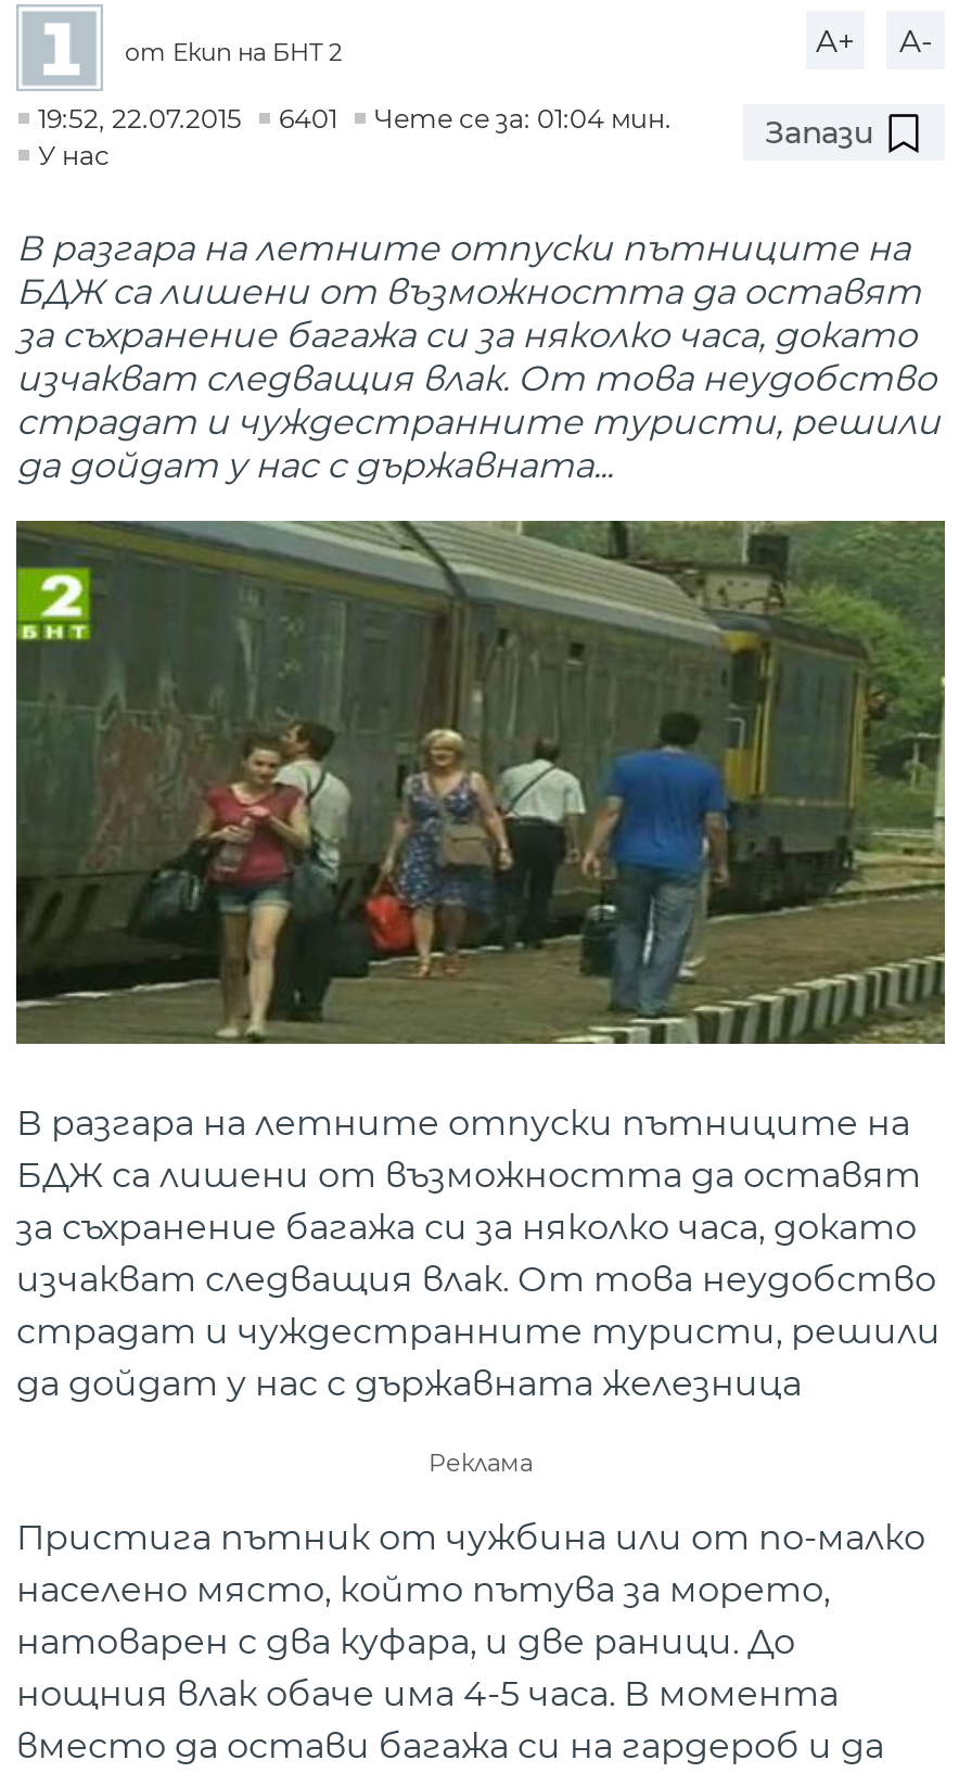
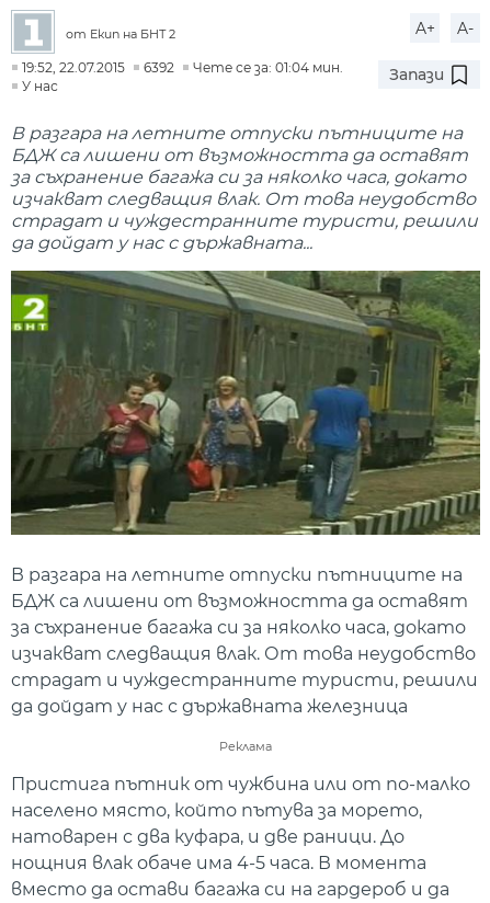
- 19:52, 22.07.2015 6401 Чете се за: 01:04 мин.
+ 19:52, 22.07.2015 6392 Чете се за: 01:04 мин.
